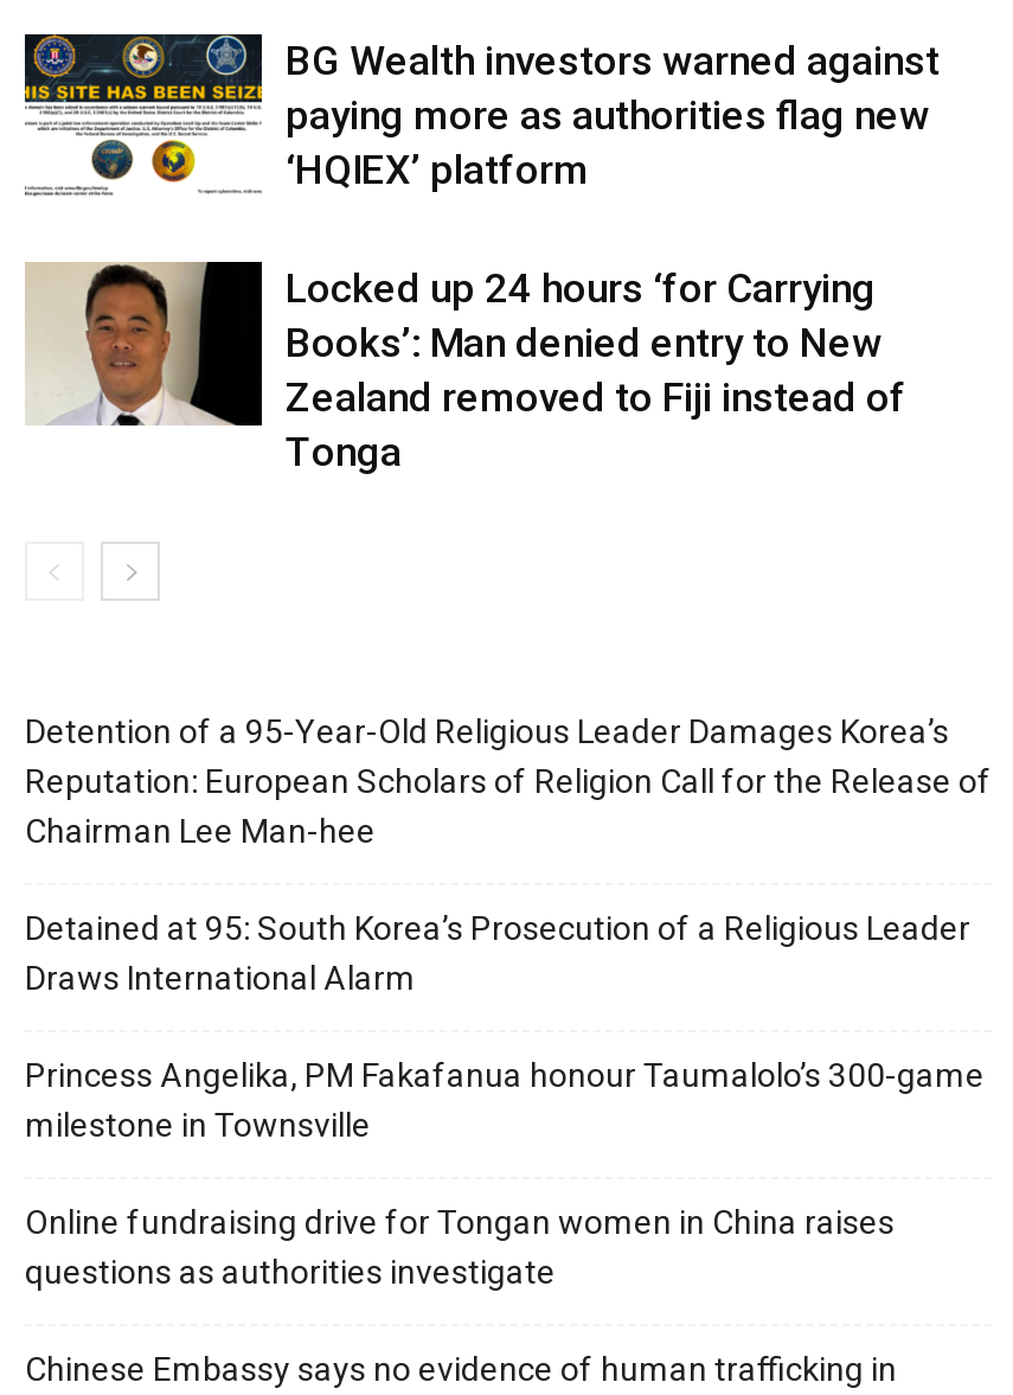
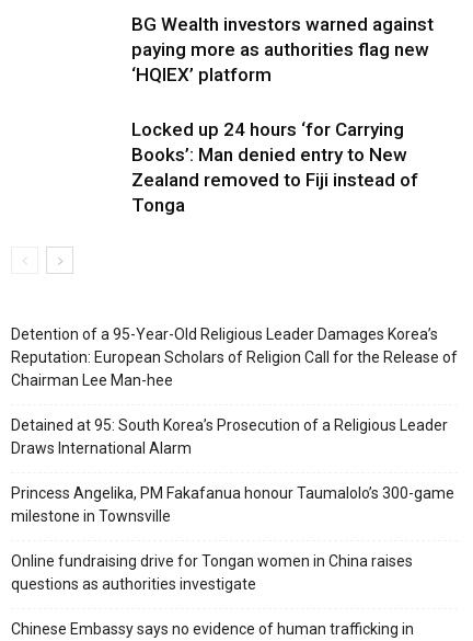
- [image]

- [image]
